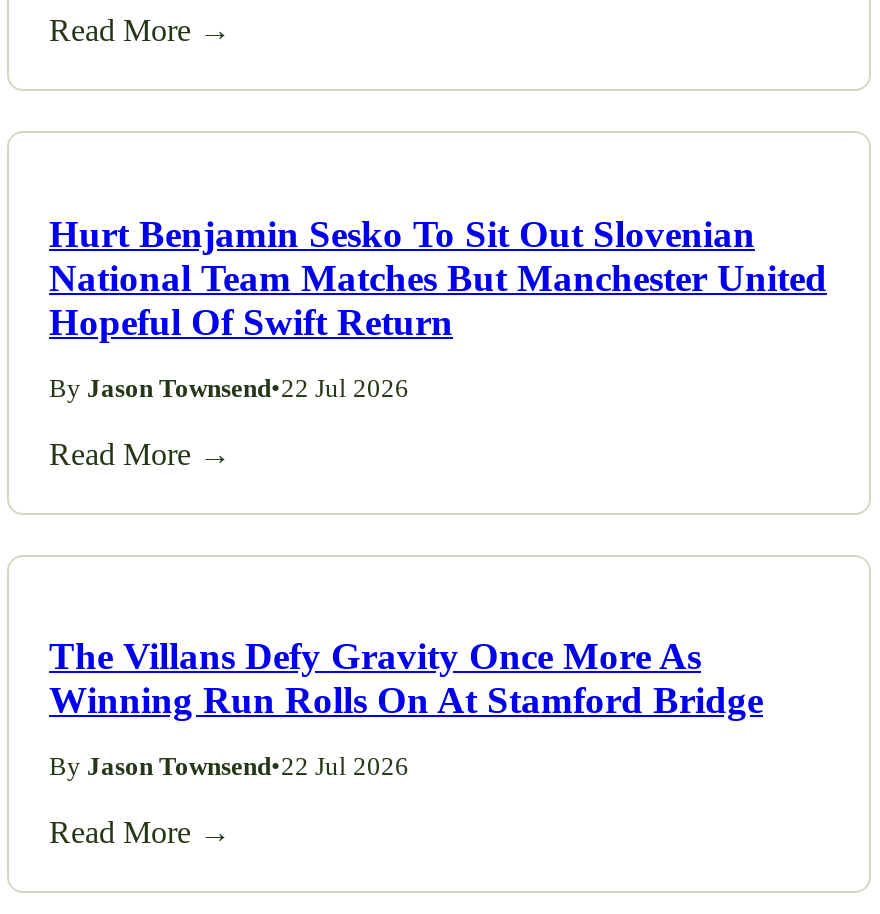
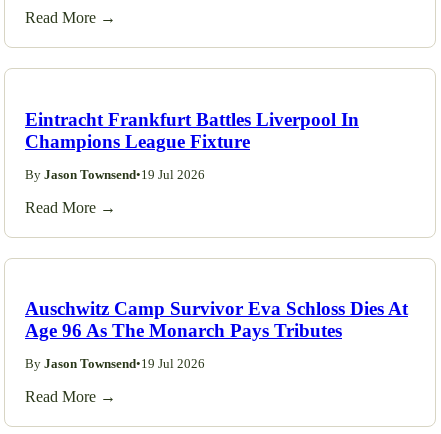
- Hurt Benjamin Sesko To Sit Out Slovenian
- National Team Matches But Manchester United
- Hopeful Of Swift Return
+ Eintracht Frankfurt Battles Liverpool In
+ Champions League Fixture

- By Jason Townsend•22 Jul 2026
+ By Jason Townsend•19 Jul 2026

- The Villans Defy Gravity Once More As
- Winning Run Rolls On At Stamford Bridge
+ Auschwitz Camp Survivor Eva Schloss Dies At
+ Age 96 As The Monarch Pays Tributes

- By Jason Townsend•22 Jul 2026
+ By Jason Townsend•19 Jul 2026
